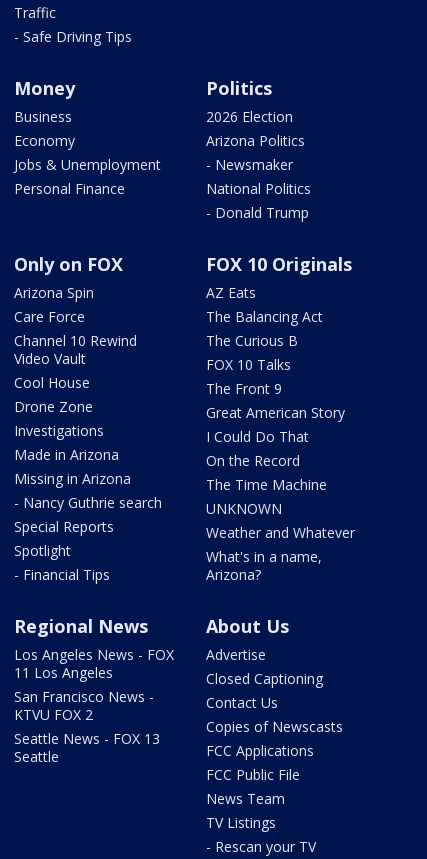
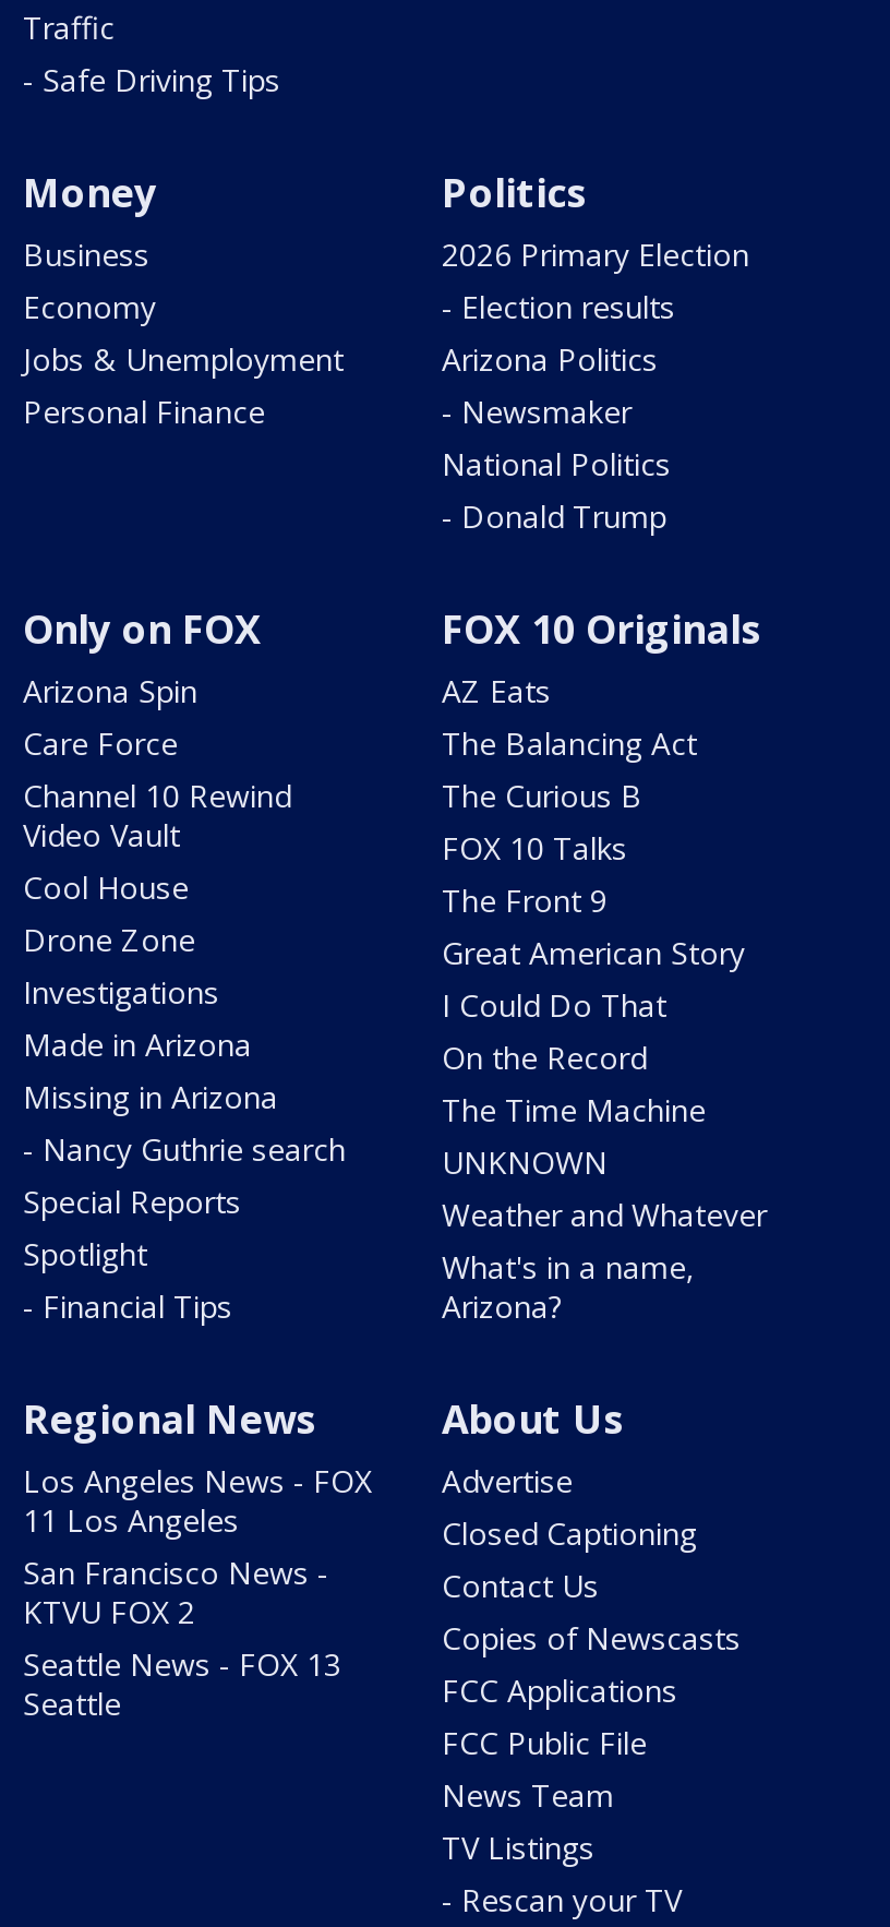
- 2026 Election
+ 2026 Primary Election
+ - Election results
